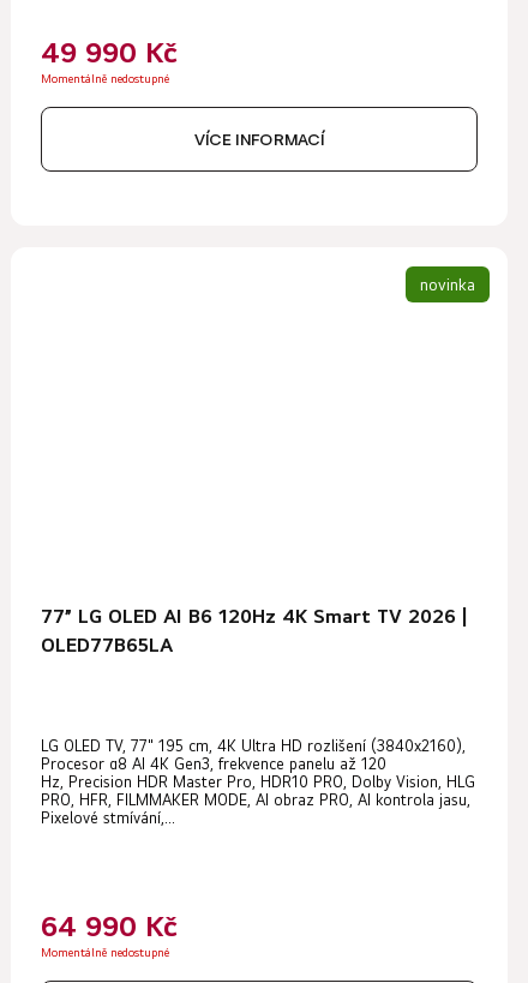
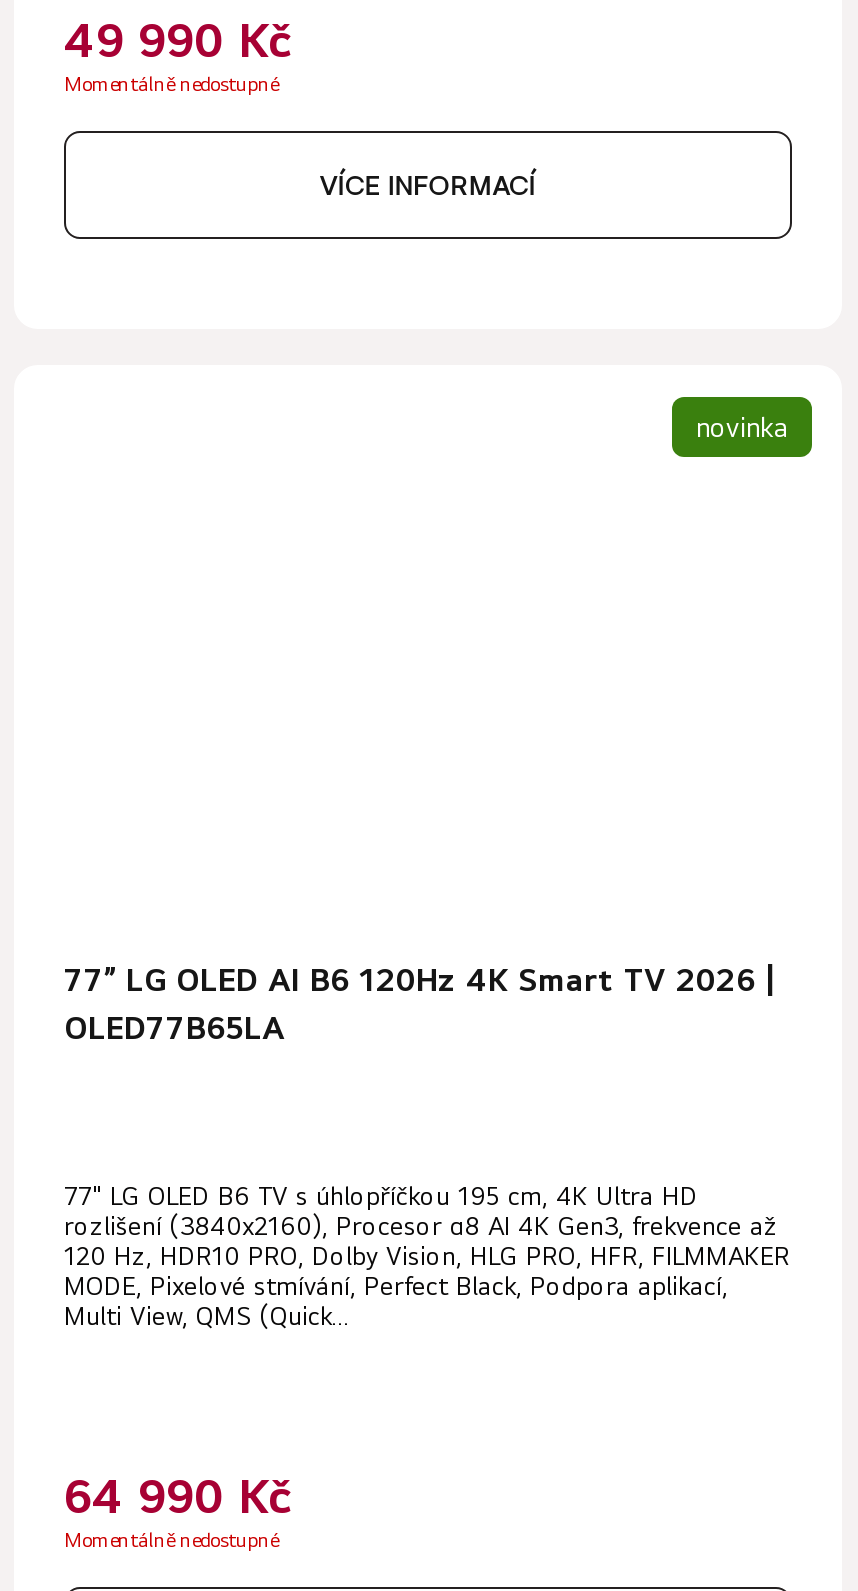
- LG OLED TV, 77" 195 cm, 4K Ultra HD rozlišení (3840x2160),
- Procesor α8 AI 4K Gen3, frekvence panelu až 120
- Hz, Precision HDR Master Pro, HDR10 PRO, Dolby Vision, HLG
- PRO, HFR, FILMMAKER MODE, AI obraz PRO, AI kontrola jasu,
- Pixelové stmívání,...
+ 77" LG OLED B6 TV s úhlopříčkou 195 cm, 4K Ultra HD
+ rozlišení (3840x2160), Procesor α8 AI 4K Gen3, frekvence až
+ 120 Hz, HDR10 PRO, Dolby Vision, HLG PRO, HFR, FILMMAKER
+ MODE, Pixelové stmívání, Perfect Black, Podpora aplikací,
+ Multi View, QMS (Quick...
